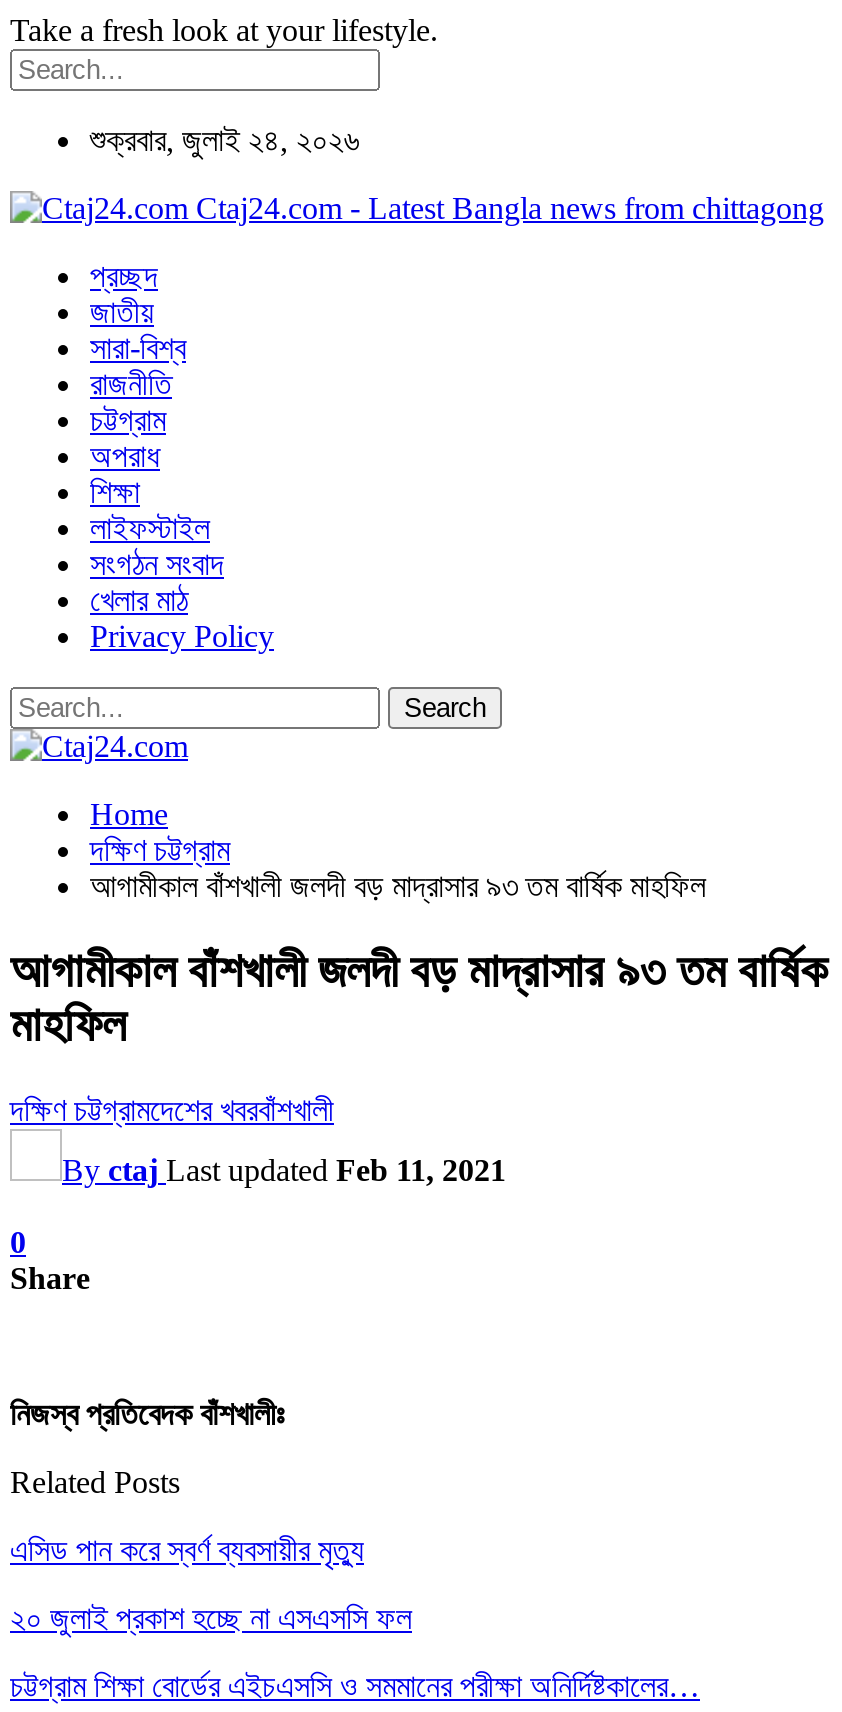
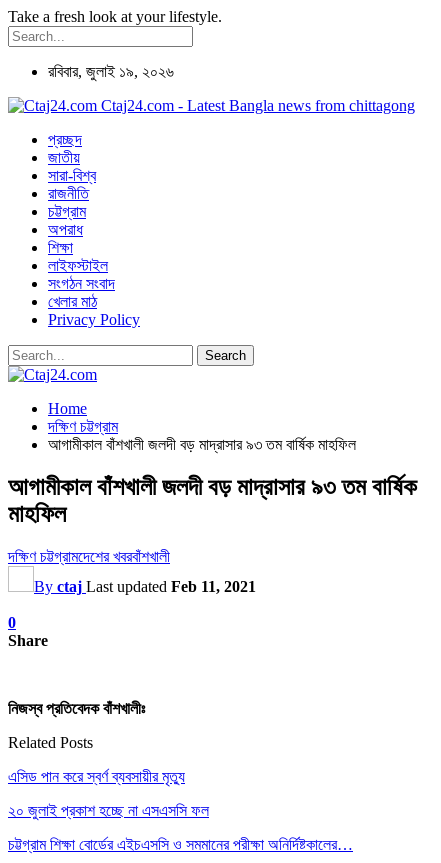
- শুক্রবার, জুলাই ২৪, ২০২৬
+ রবিবার, জুলাই ১৯, ২০২৬
